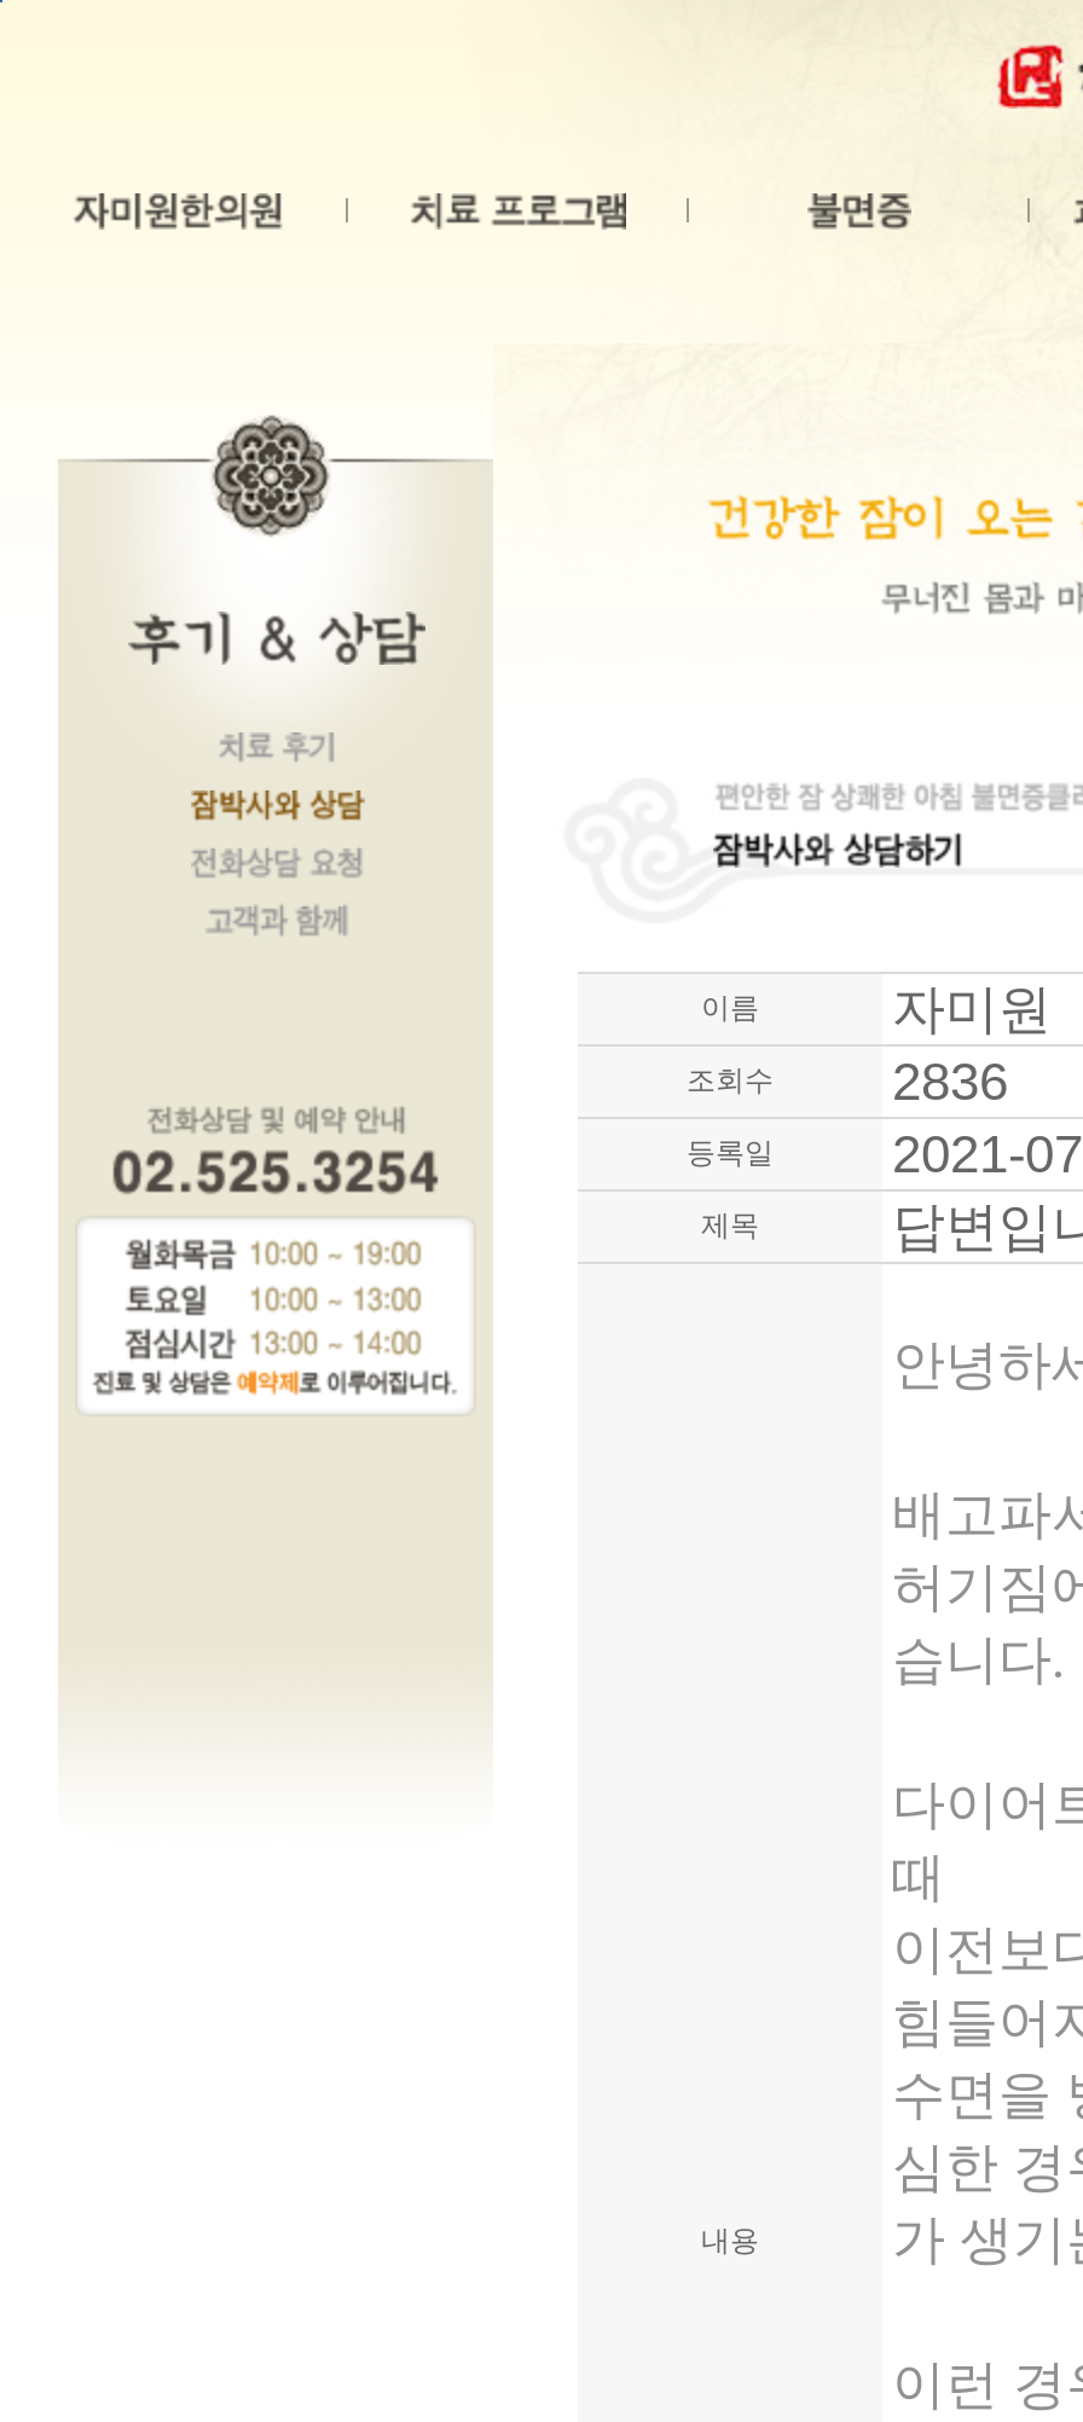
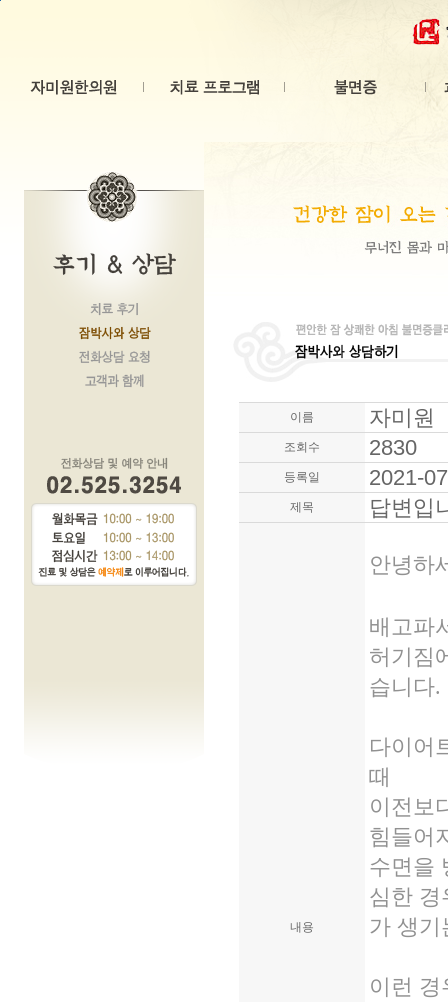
- 2836
+ 2830
